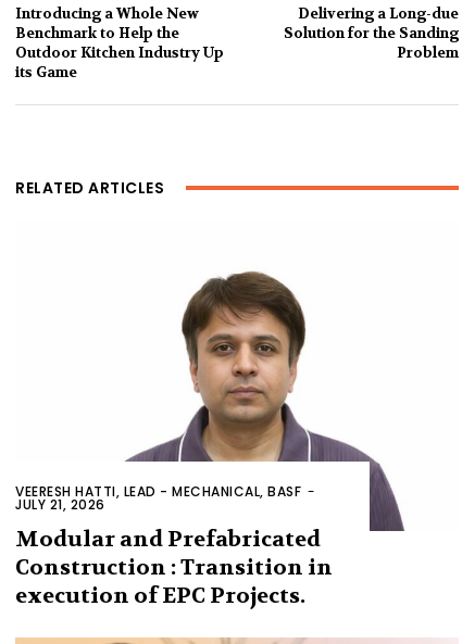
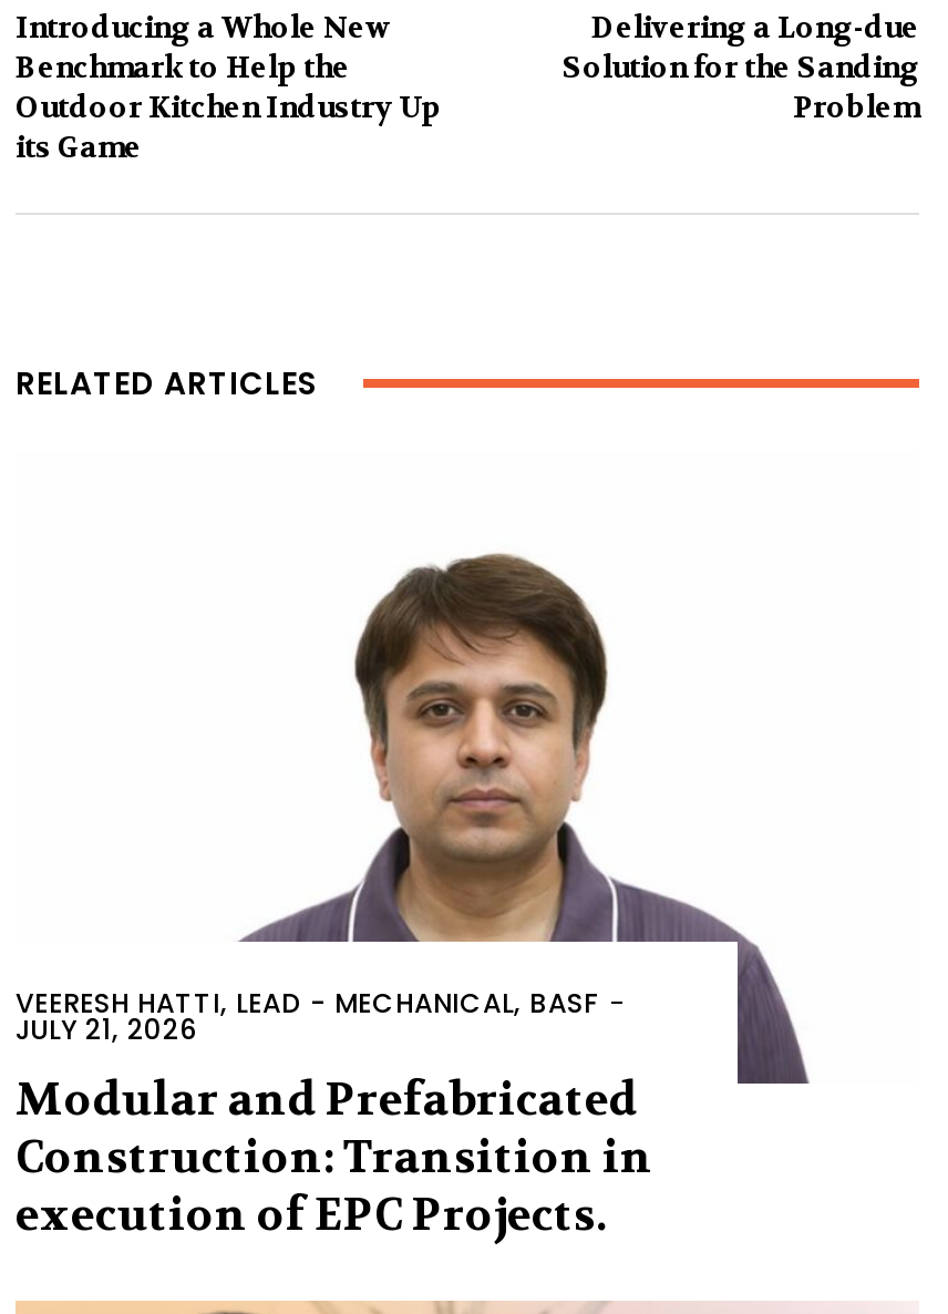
- Construction : Transition in
+ Construction: Transition in
